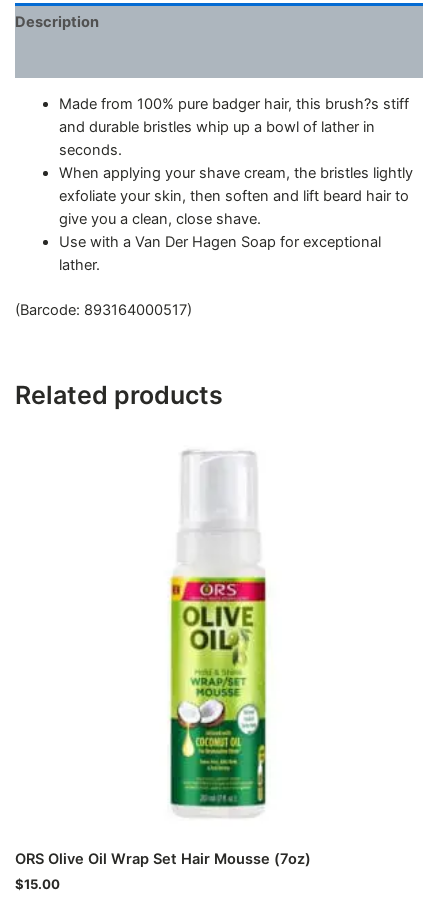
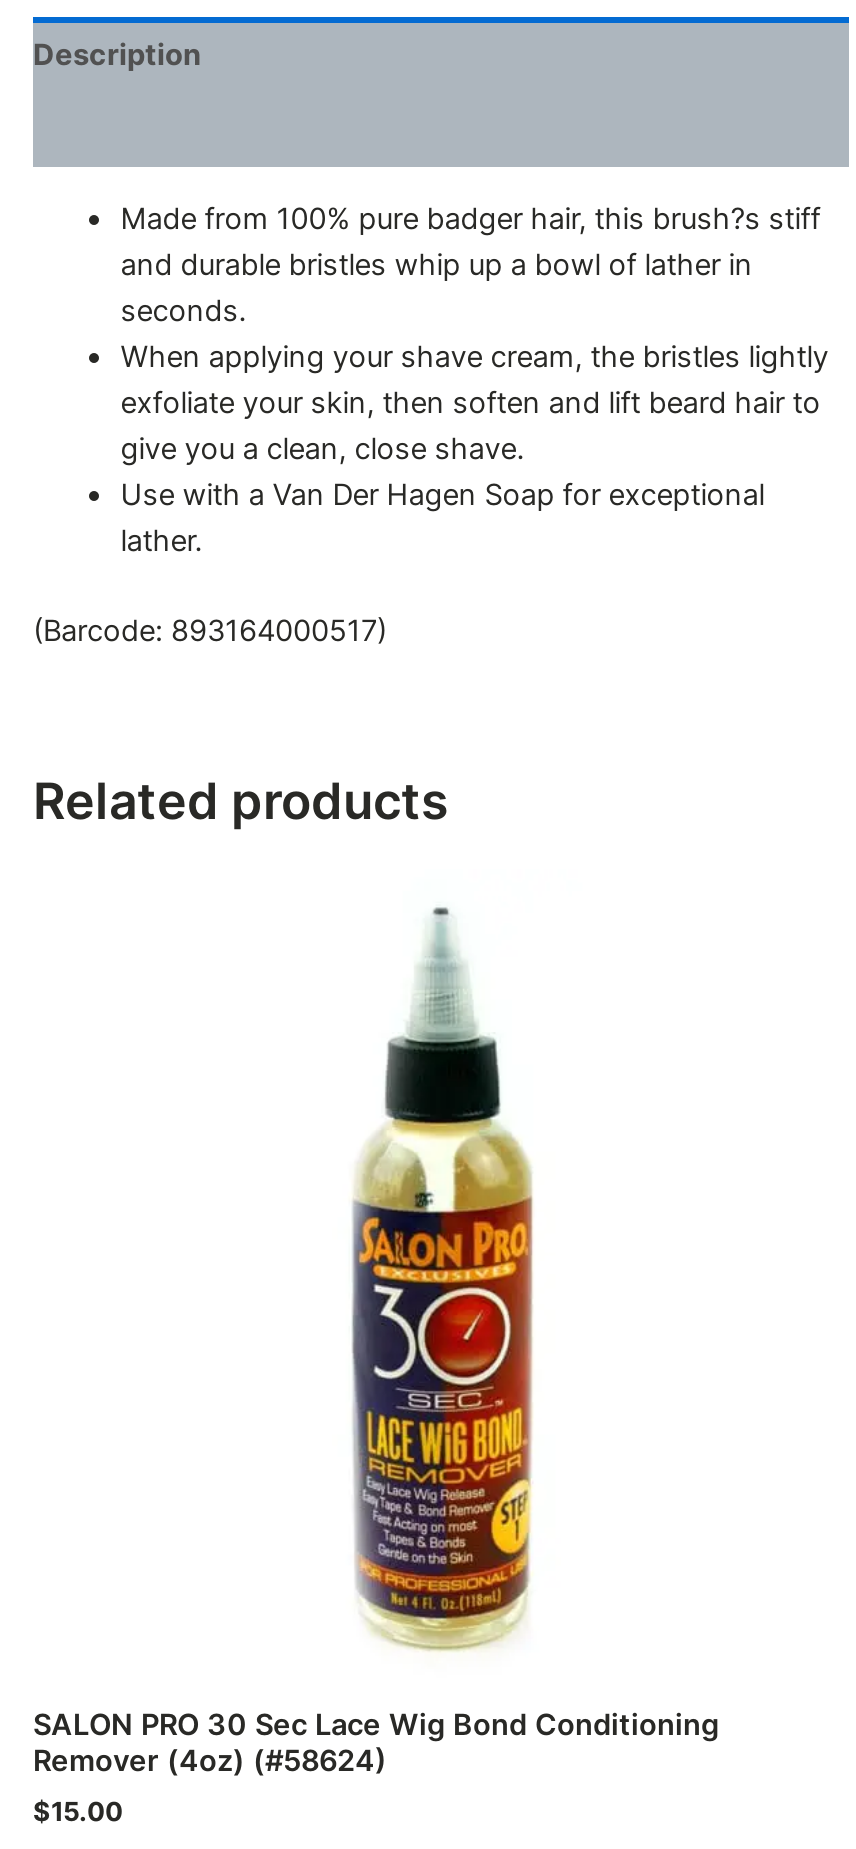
- [image]
- ORS Olive Oil Wrap Set Hair Mousse (7oz)
+ [image]
+ SALON PRO 30 Sec Lace Wig Bond Conditioning
+ Remover (4oz) (#58624)
